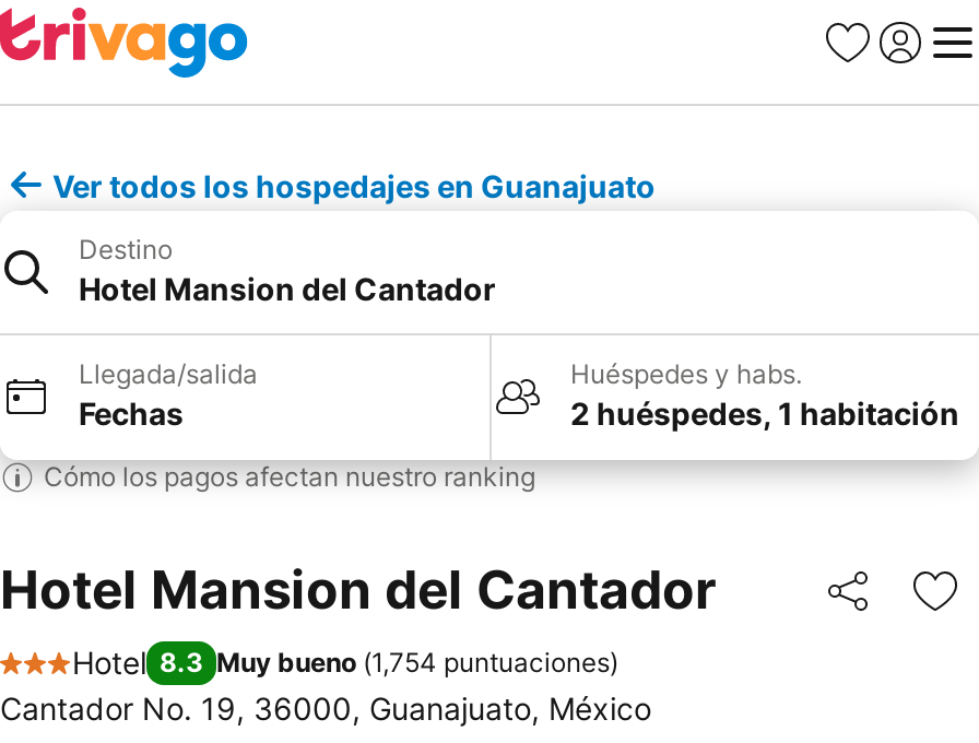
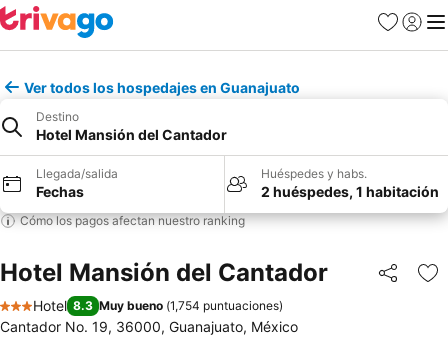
- Hotel Mansion del Cantador
+ Hotel Mansión del Cantador

- Hotel Mansion del Cantador
+ Hotel Mansión del Cantador
